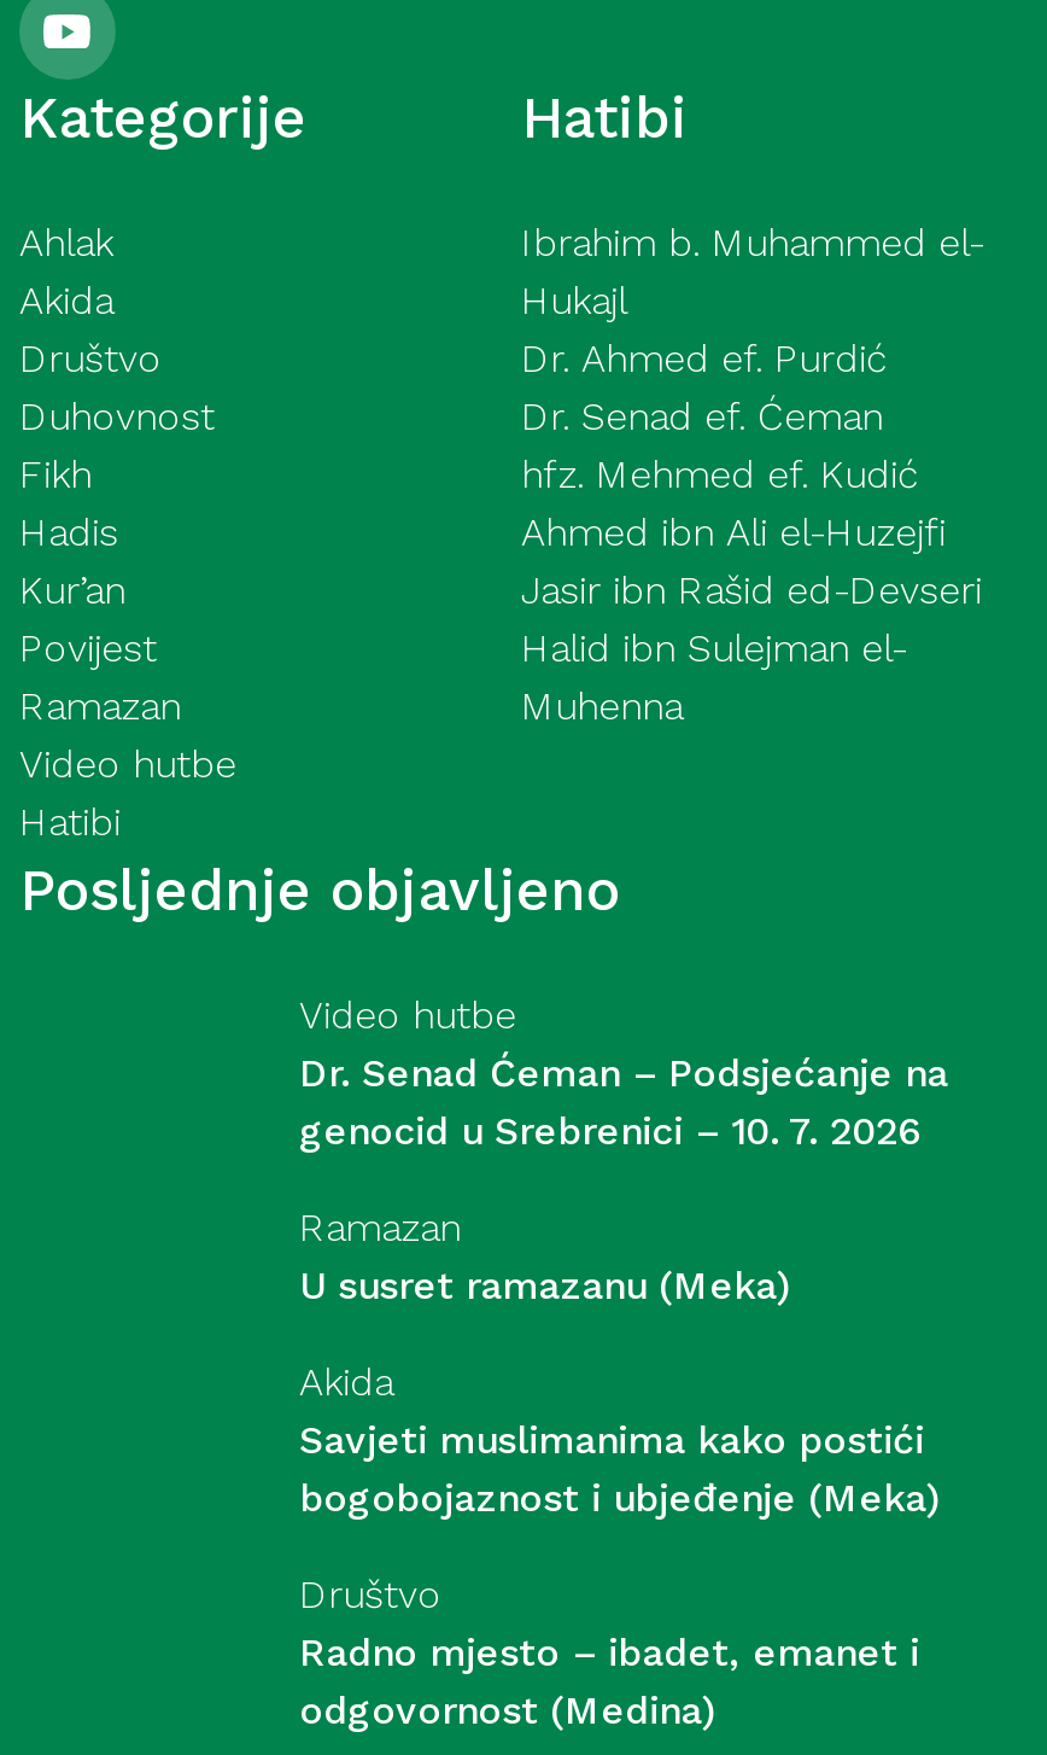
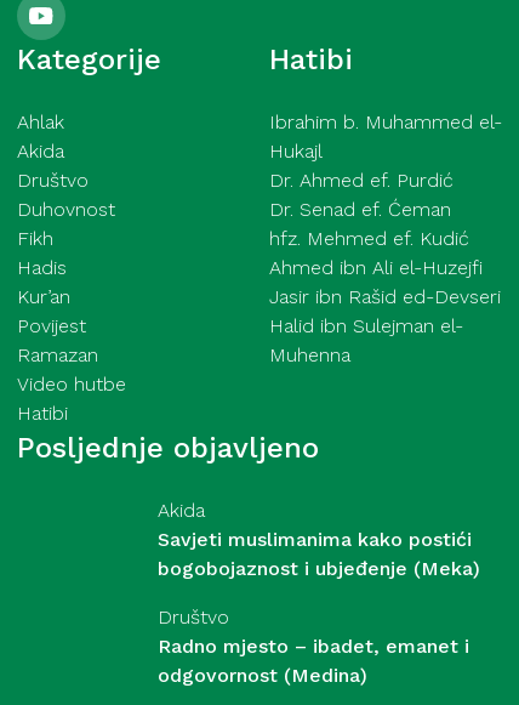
- Video hutbe
- Dr. Senad Ćeman – Podsjećanje na
- genocid u Srebrenici – 10. 7. 2026
- Ramazan
- U susret ramazanu (Meka)
